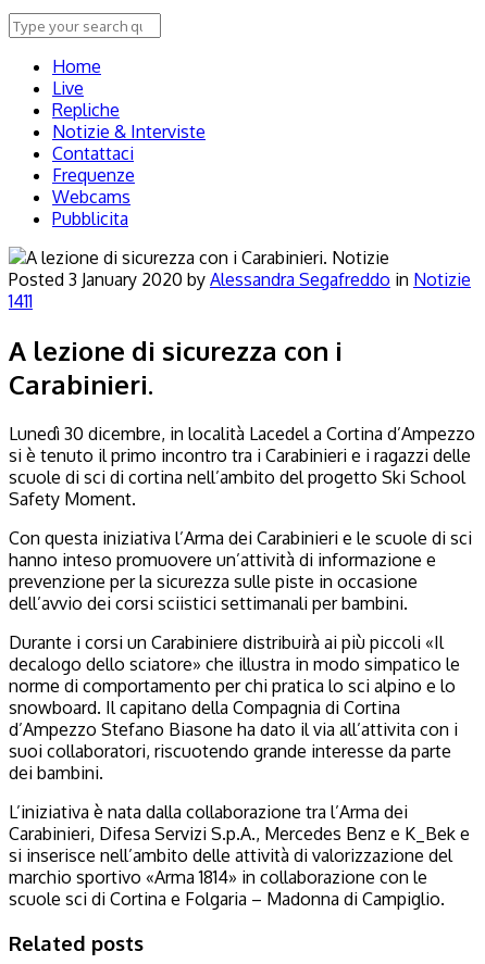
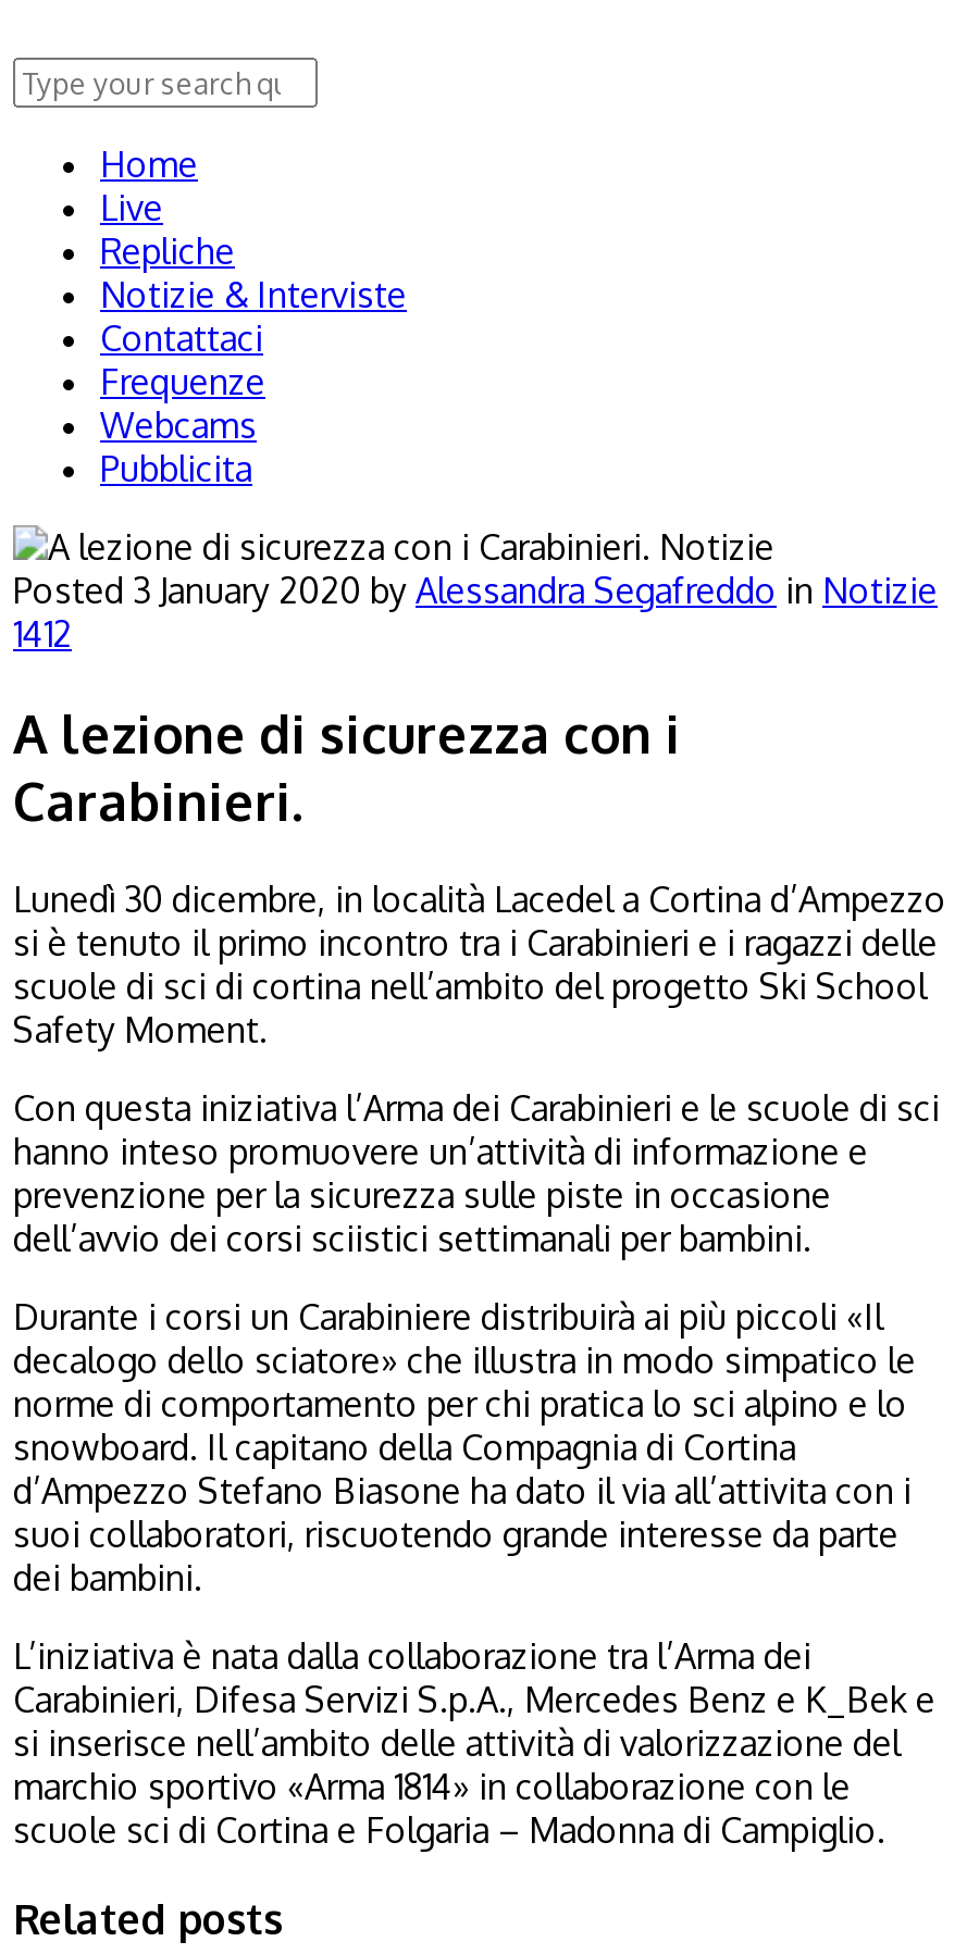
- 1411
+ 1412
